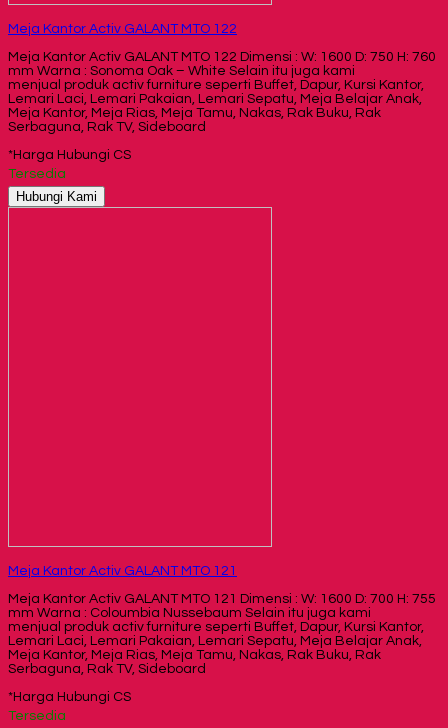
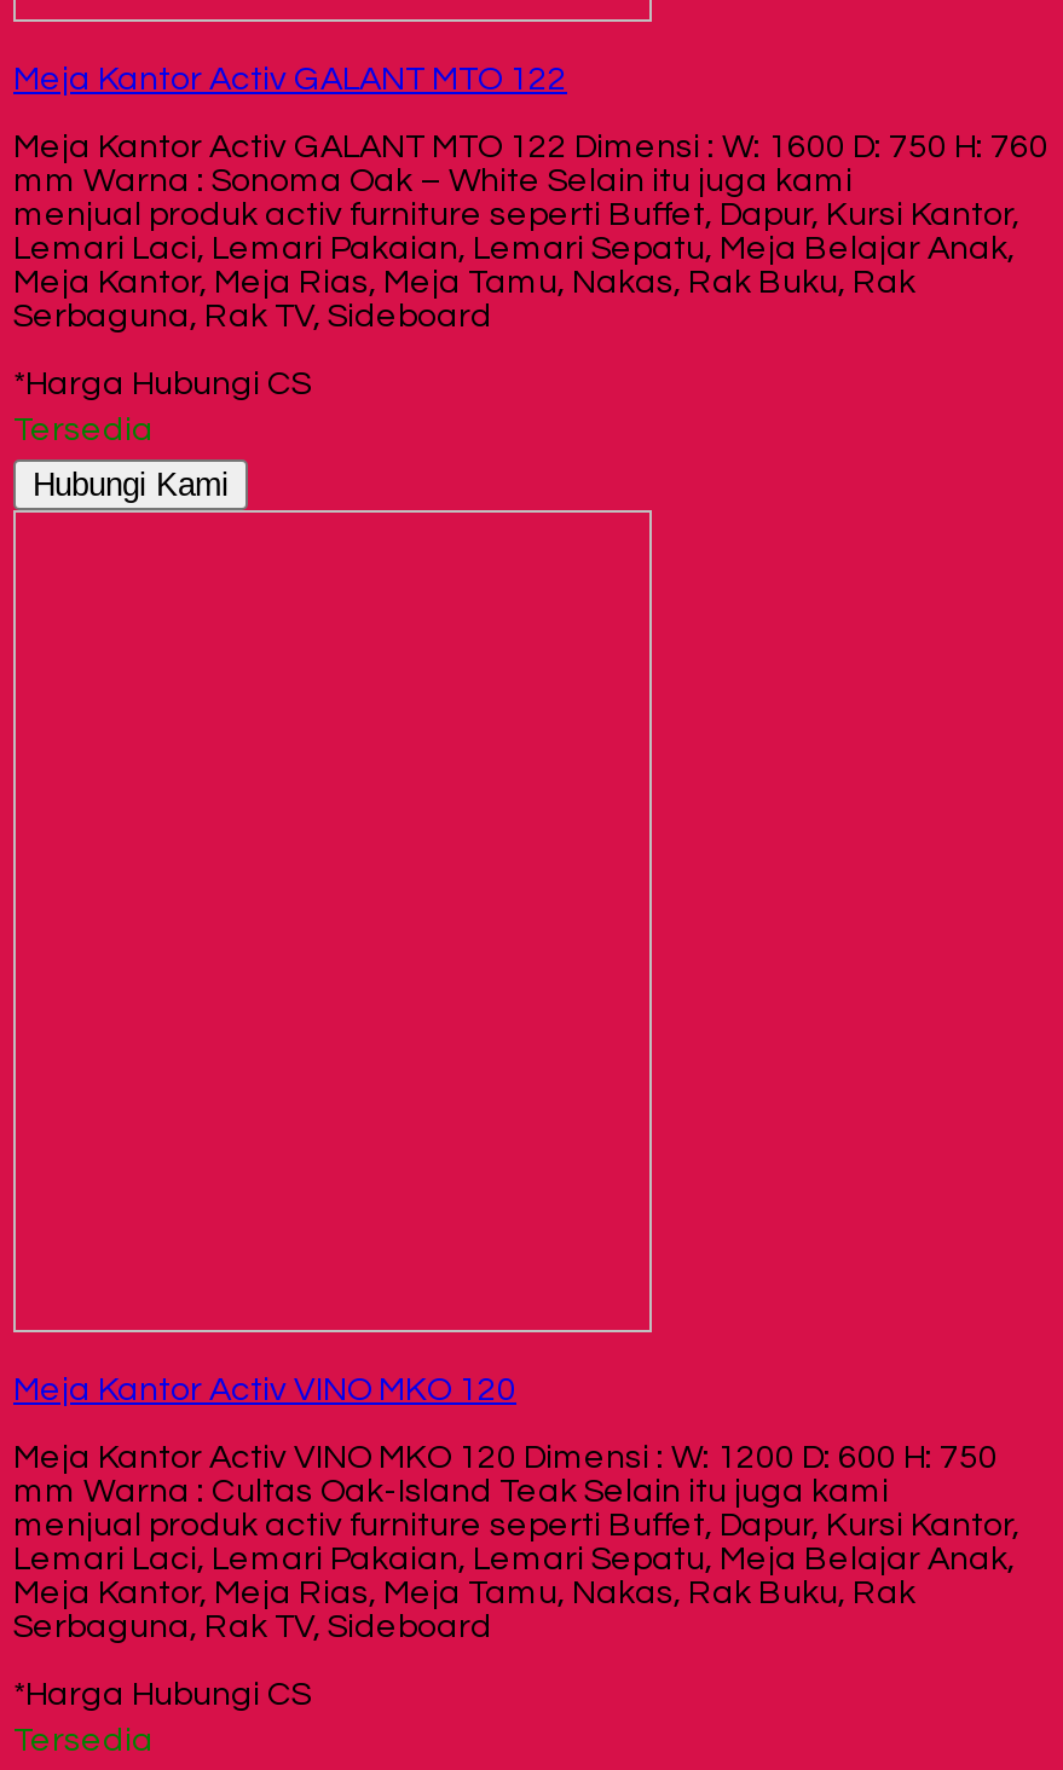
- Meja Kantor Activ GALANT MTO 121
+ Meja Kantor Activ VINO MKO 120

- Meja Kantor Activ GALANT MTO 121 Dimensi : W: 1600 D: 700 H: 755
- mm Warna : Coloumbia Nussebaum Selain itu juga kami
+ Meja Kantor Activ VINO MKO 120 Dimensi : W: 1200 D: 600 H: 750
+ mm Warna : Cultas Oak-Island Teak Selain itu juga kami
